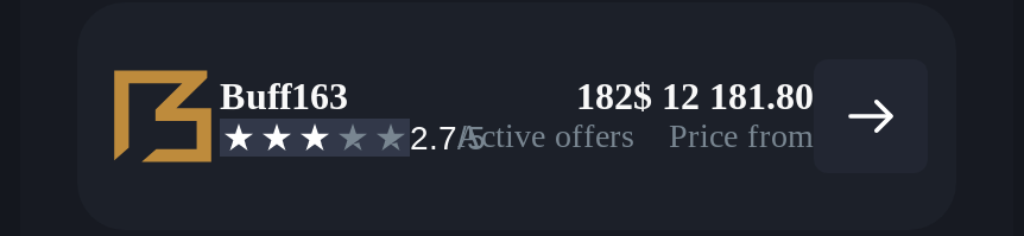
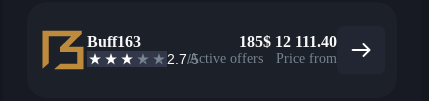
- 182
+ 185

- $12 181.80
+ $12 111.40
